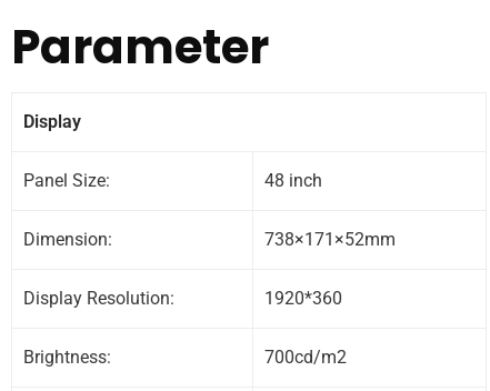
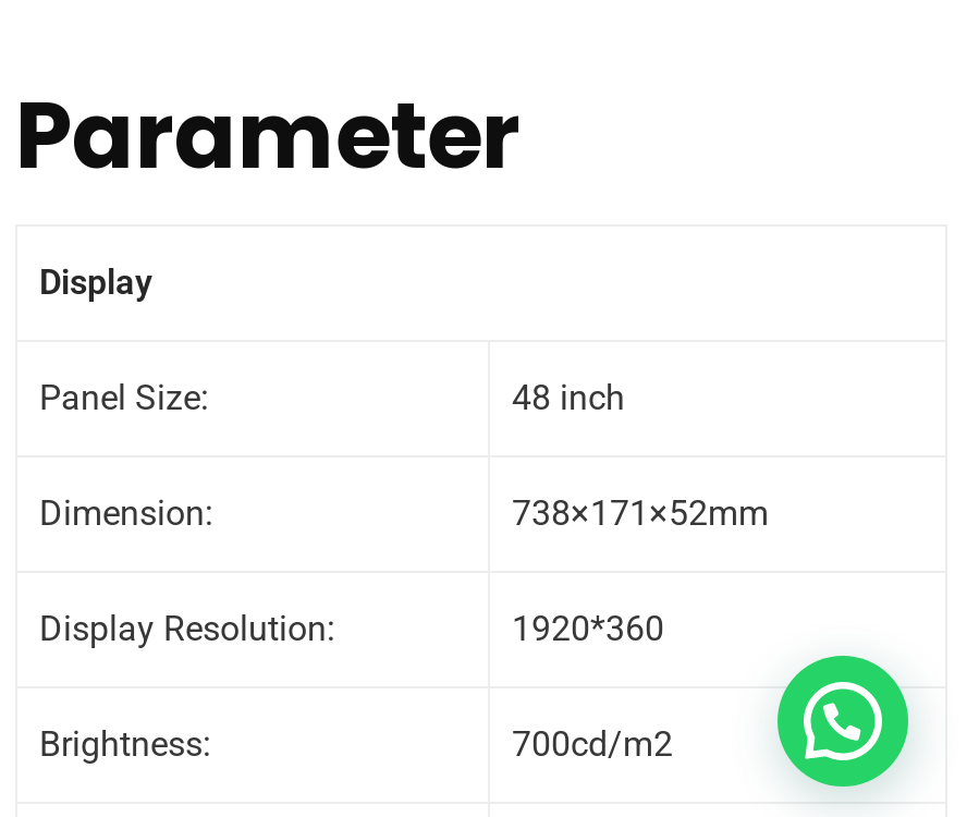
+ [image]
